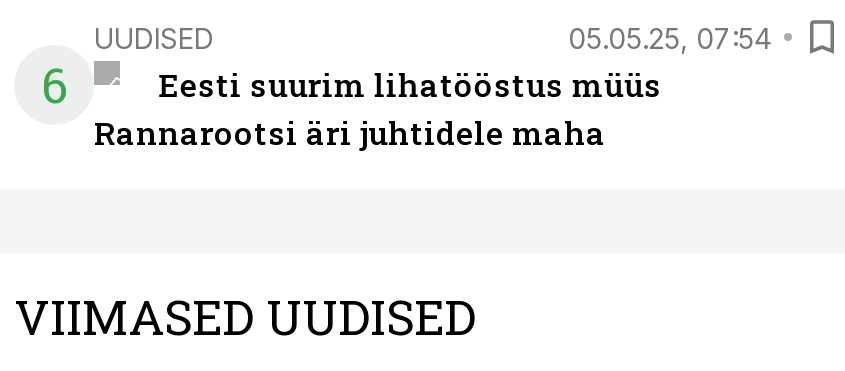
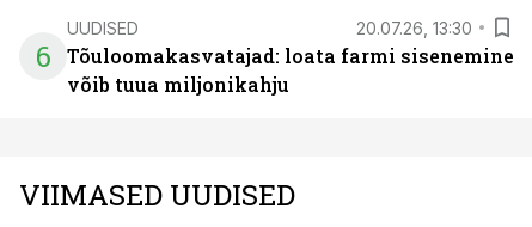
- 05.05.25, 07:54
- Eesti suurim lihatööstus müüs
- Rannarootsi äri juhtidele maha
+ 20.07.26, 13:30
+ Tõuloomakasvatajad: loata farmi sisenemine
+ võib tuua miljonikahju
